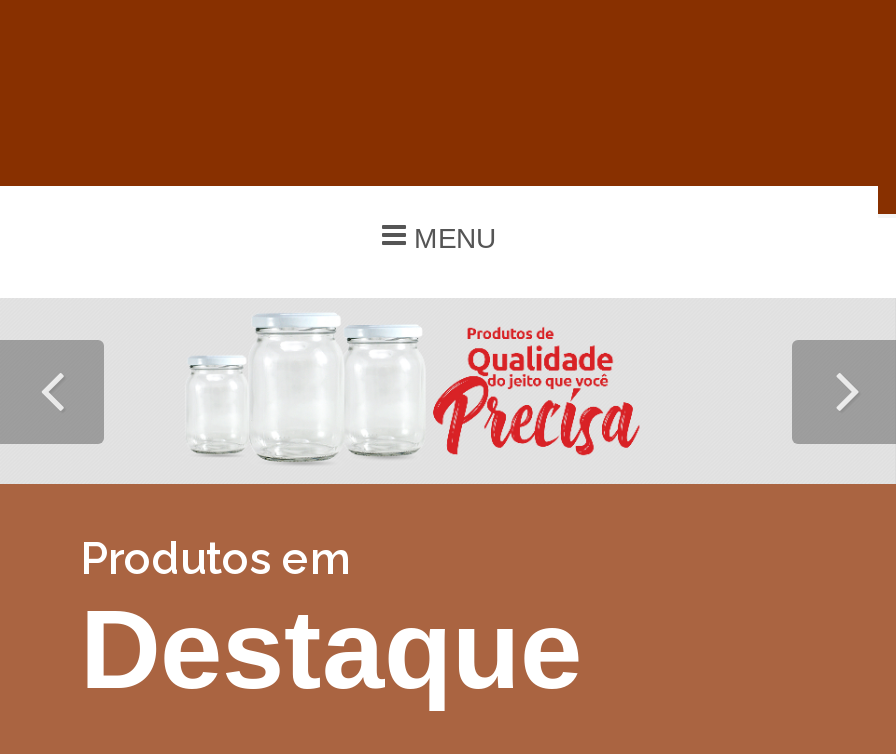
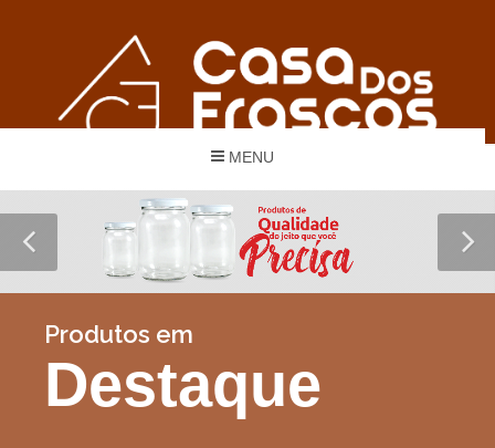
+ [image]

+ [image]
